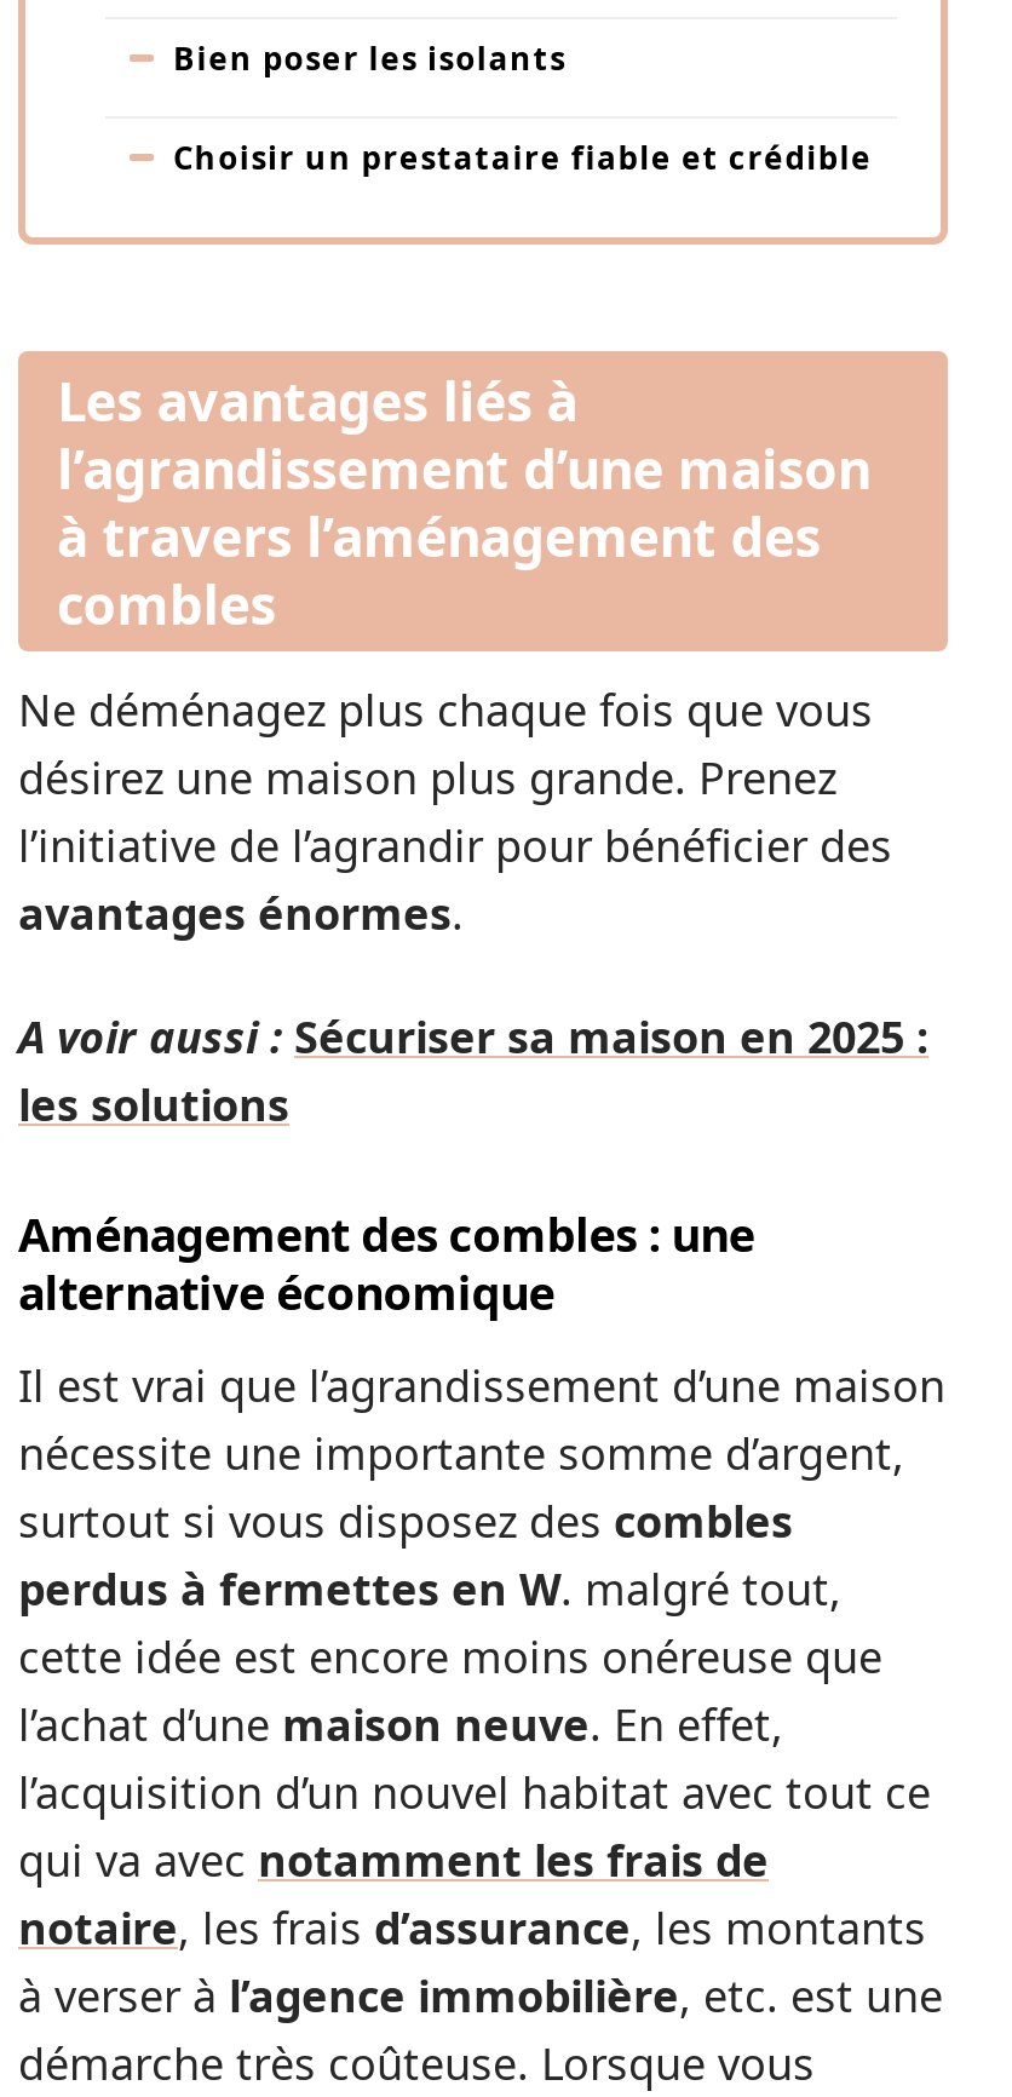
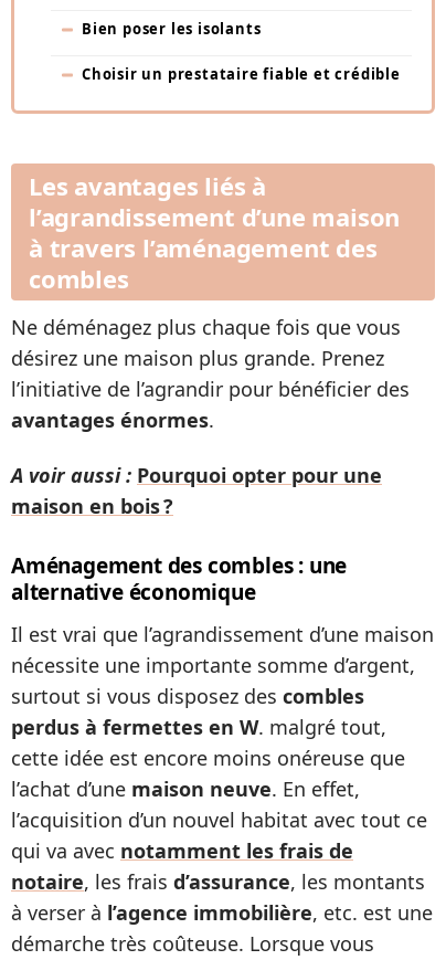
- A voir aussi : Sécuriser sa maison en 2025 :
- les solutions
+ A voir aussi : Pourquoi opter pour une
+ maison en bois ?
